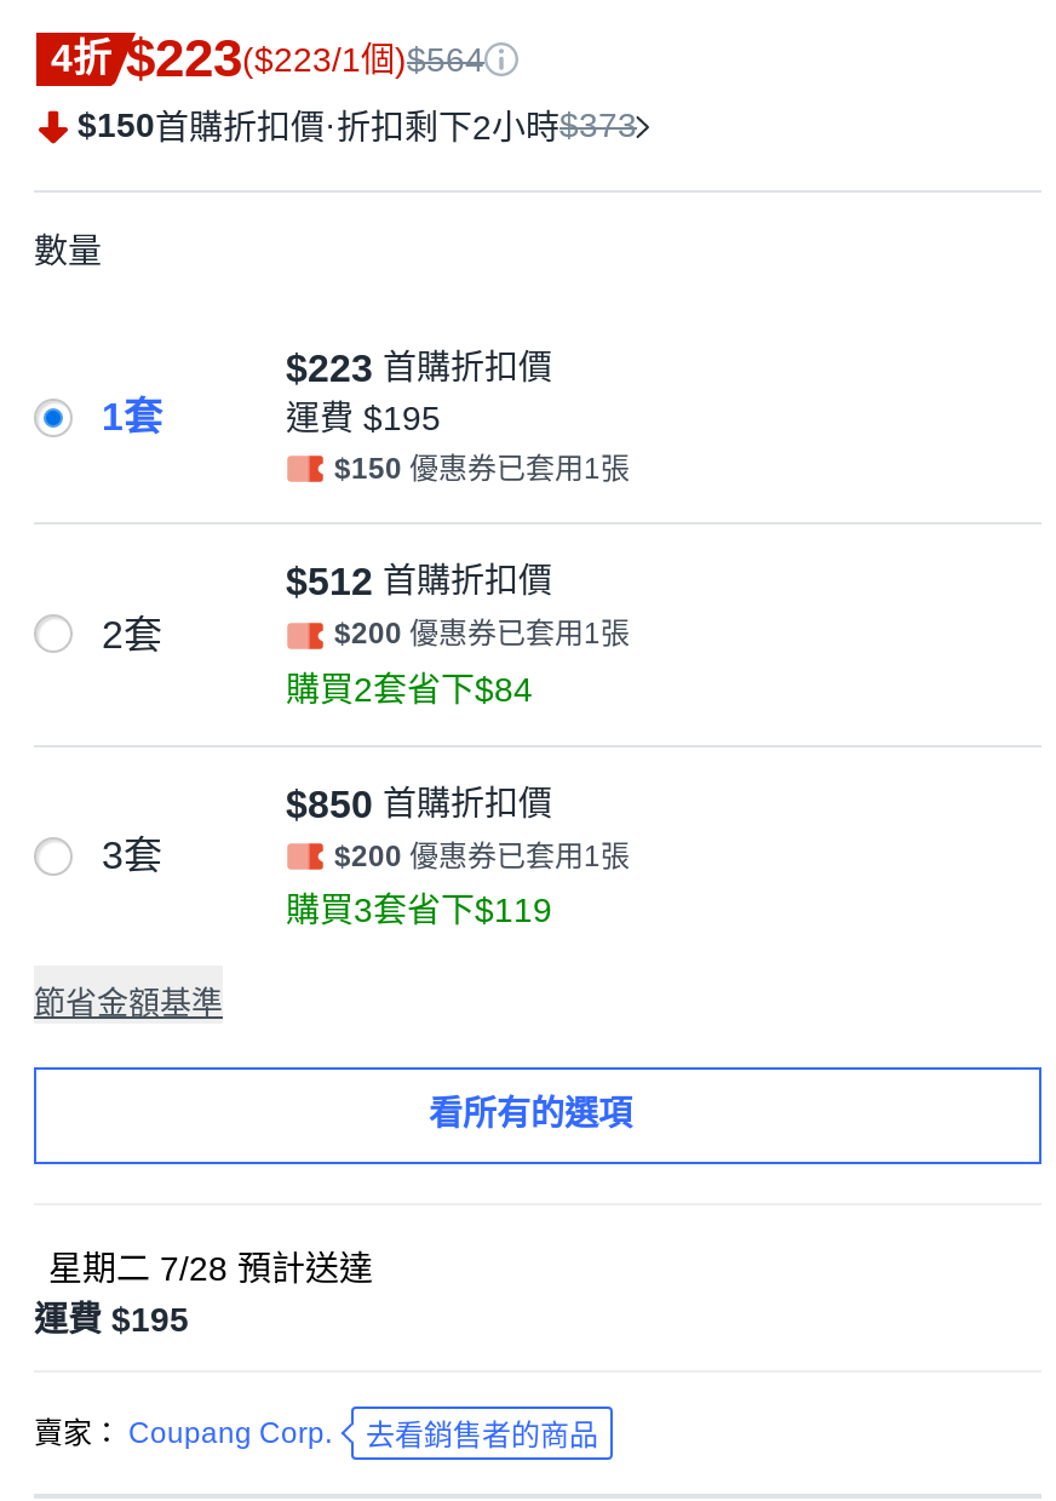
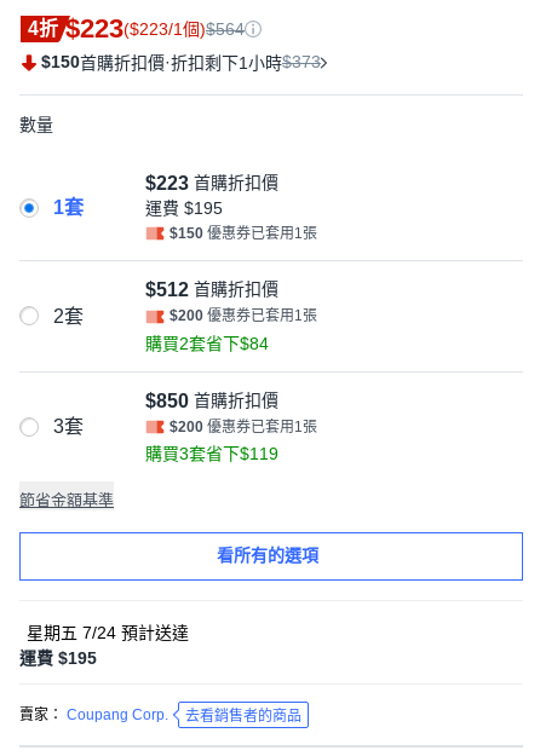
- $150首購折扣價·折扣剩下2小時$373
+ $150首購折扣價·折扣剩下1小時$373

- 星期二 7/28預計送達
+ 星期五 7/24預計送達
